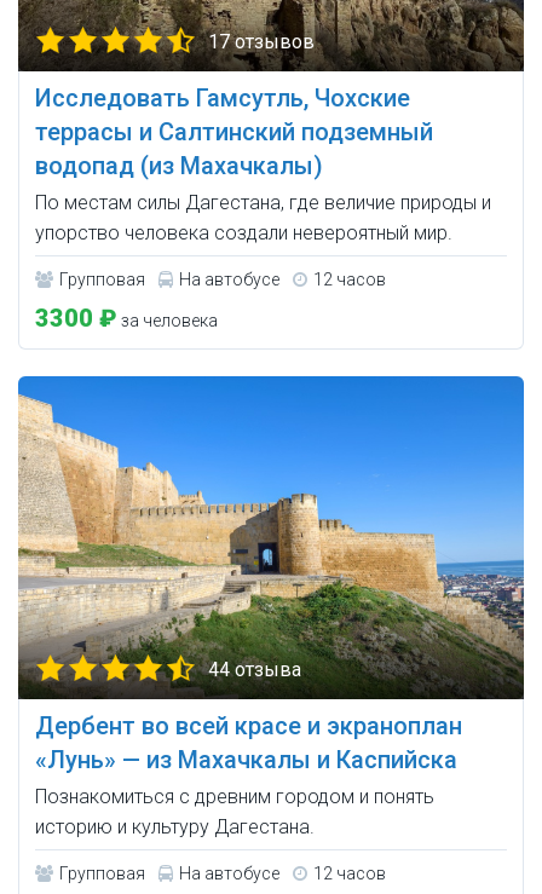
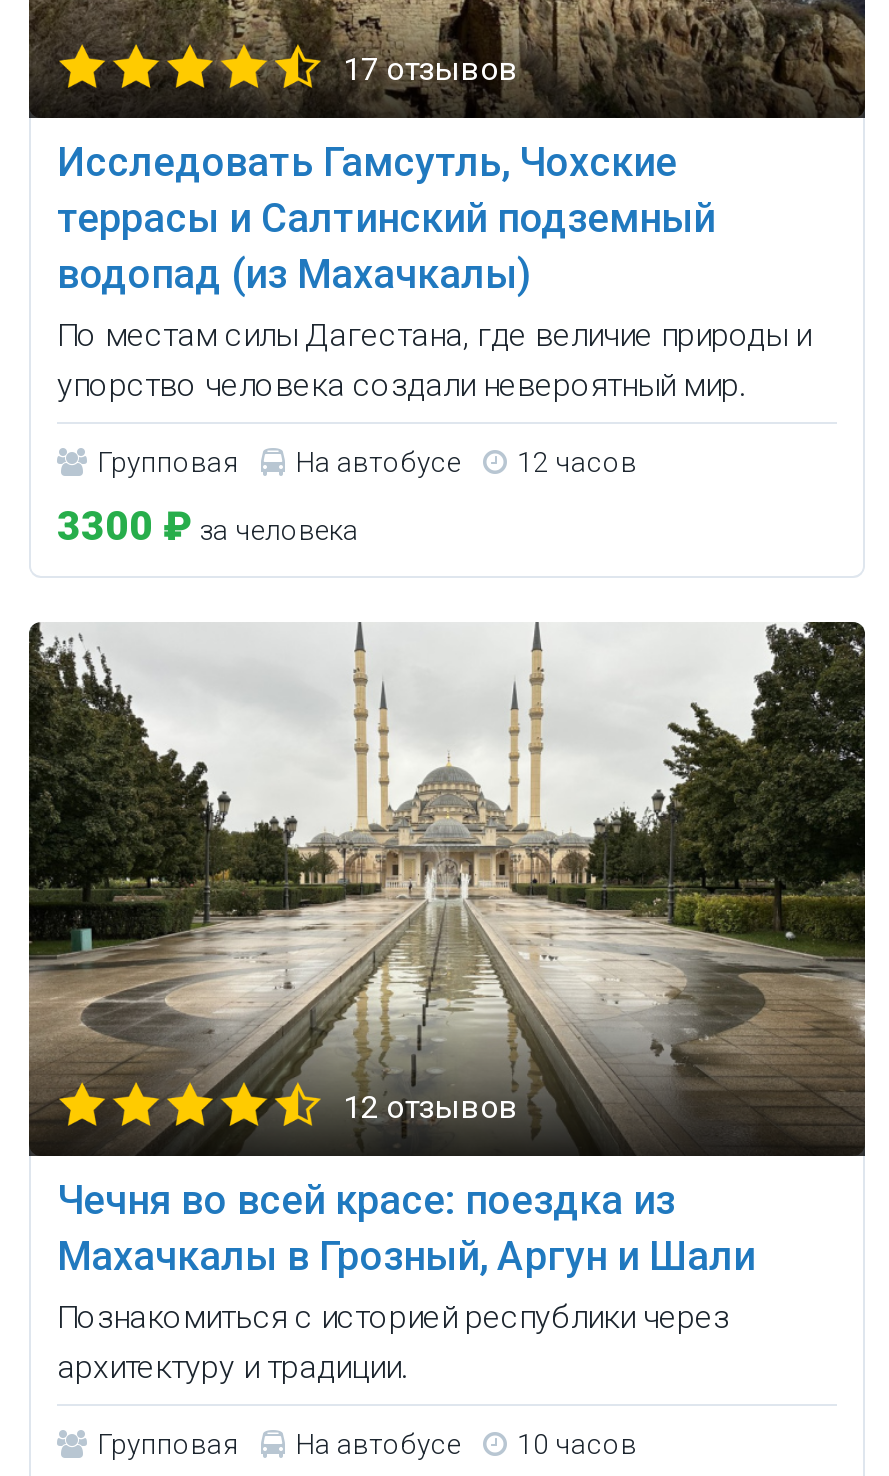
- [image]
- 44 отзыва
+ [image]
+ 12 отзывов

- Дербент во всей красе и экраноплан
- «Лунь» — из Махачкалы и Каспийска
- Познакомиться с древним городом и понять
- историю и культуру Дагестана.
+ Чечня во всей красе: поездка из
+ Махачкалы в Грозный, Аргун и Шали
+ Познакомиться с историей республики через
+ архитектуру и традиции.

- Групповая На автобусе 12 часов
+ Групповая На автобусе 10 часов
